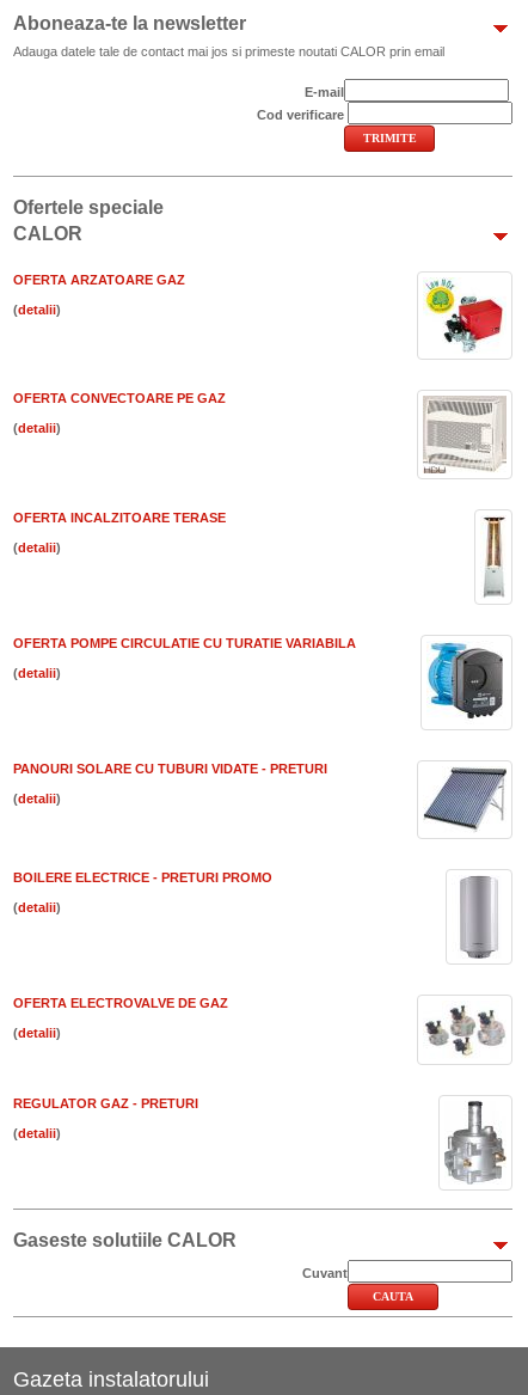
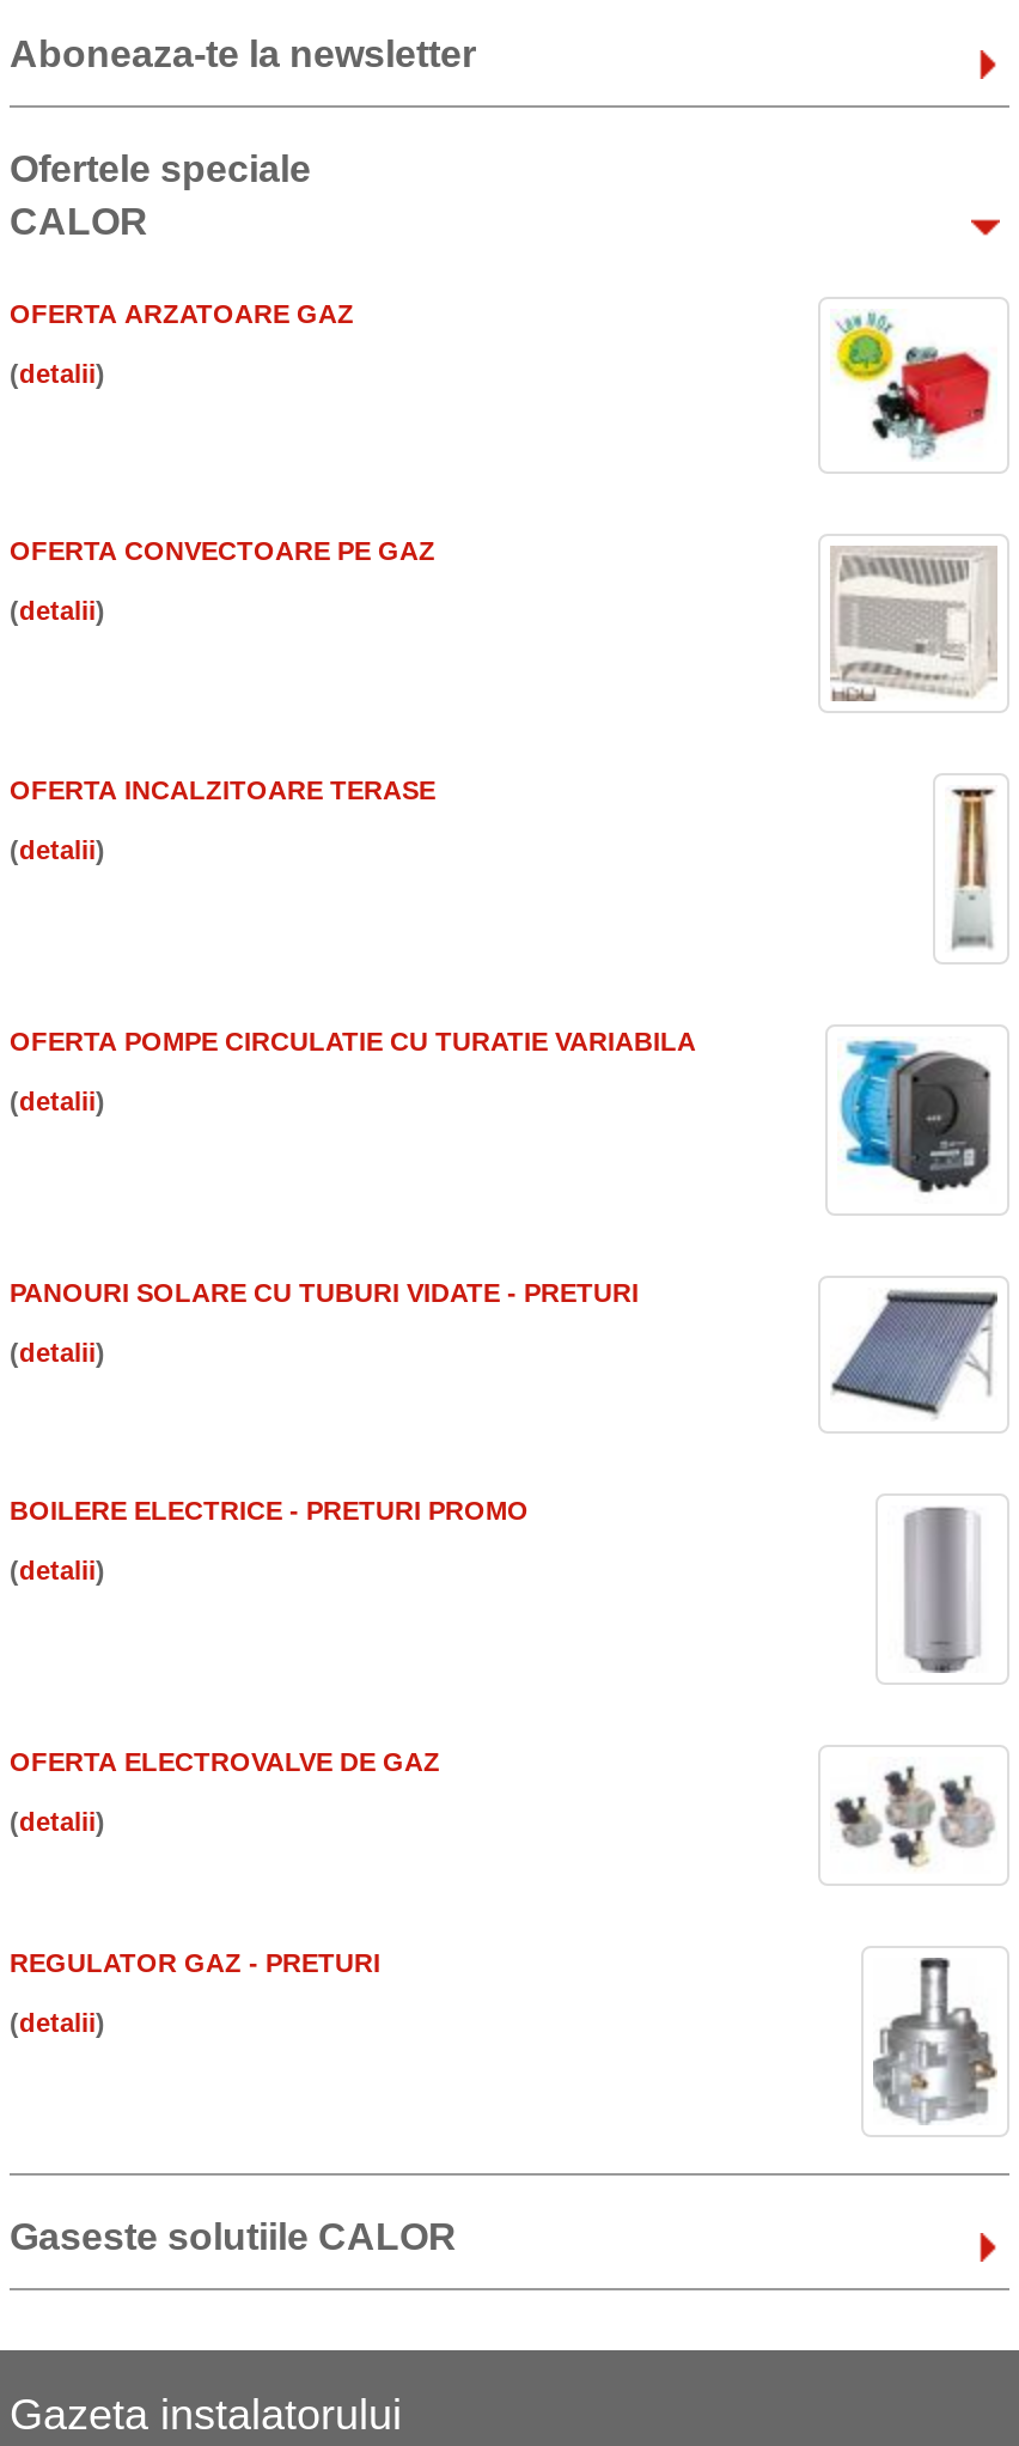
- [image]
- Adauga datele tale de contact mai jos si primeste noutati CALOR prin email
- E-mail
- Cod verificare

- [image]
- Cuvant
